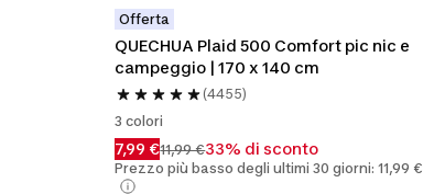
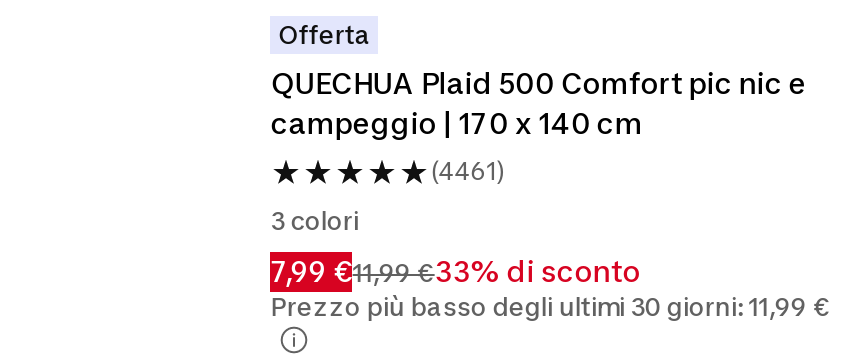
- (4455)
+ (4461)
